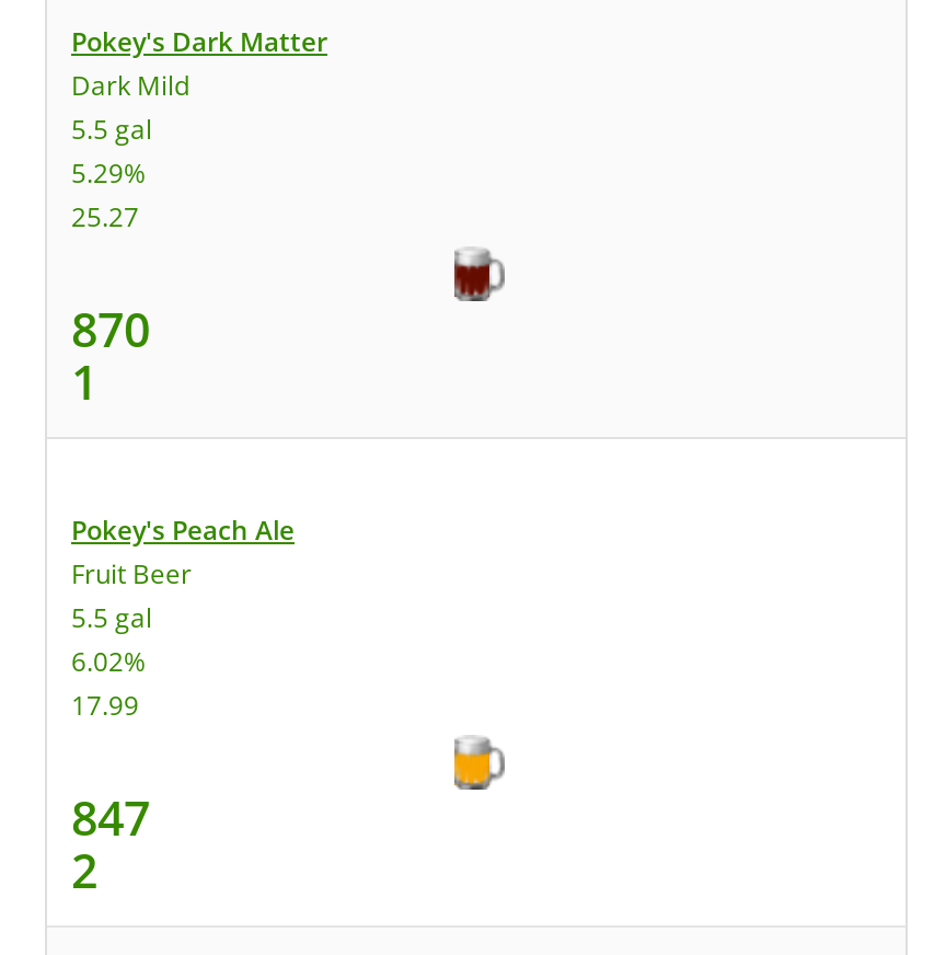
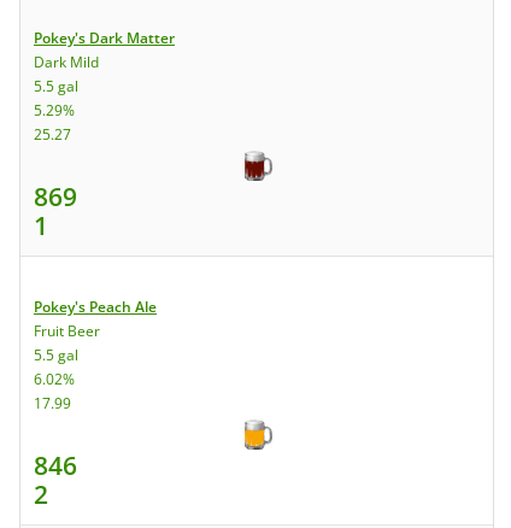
- 870
+ 869

- 847
+ 846
